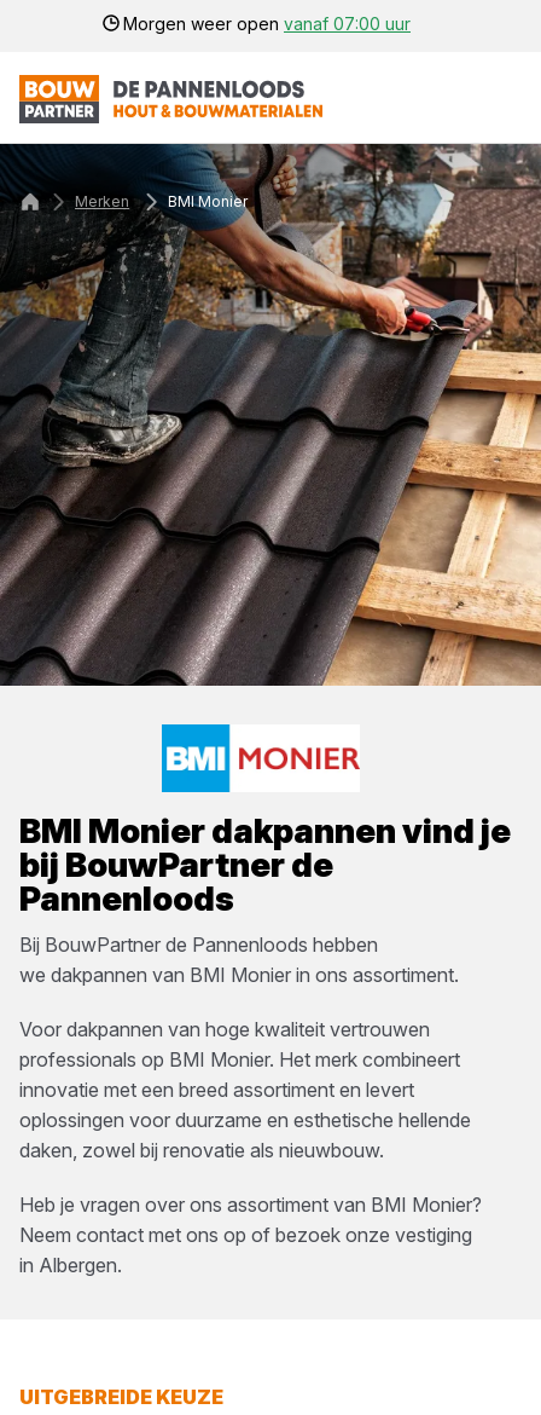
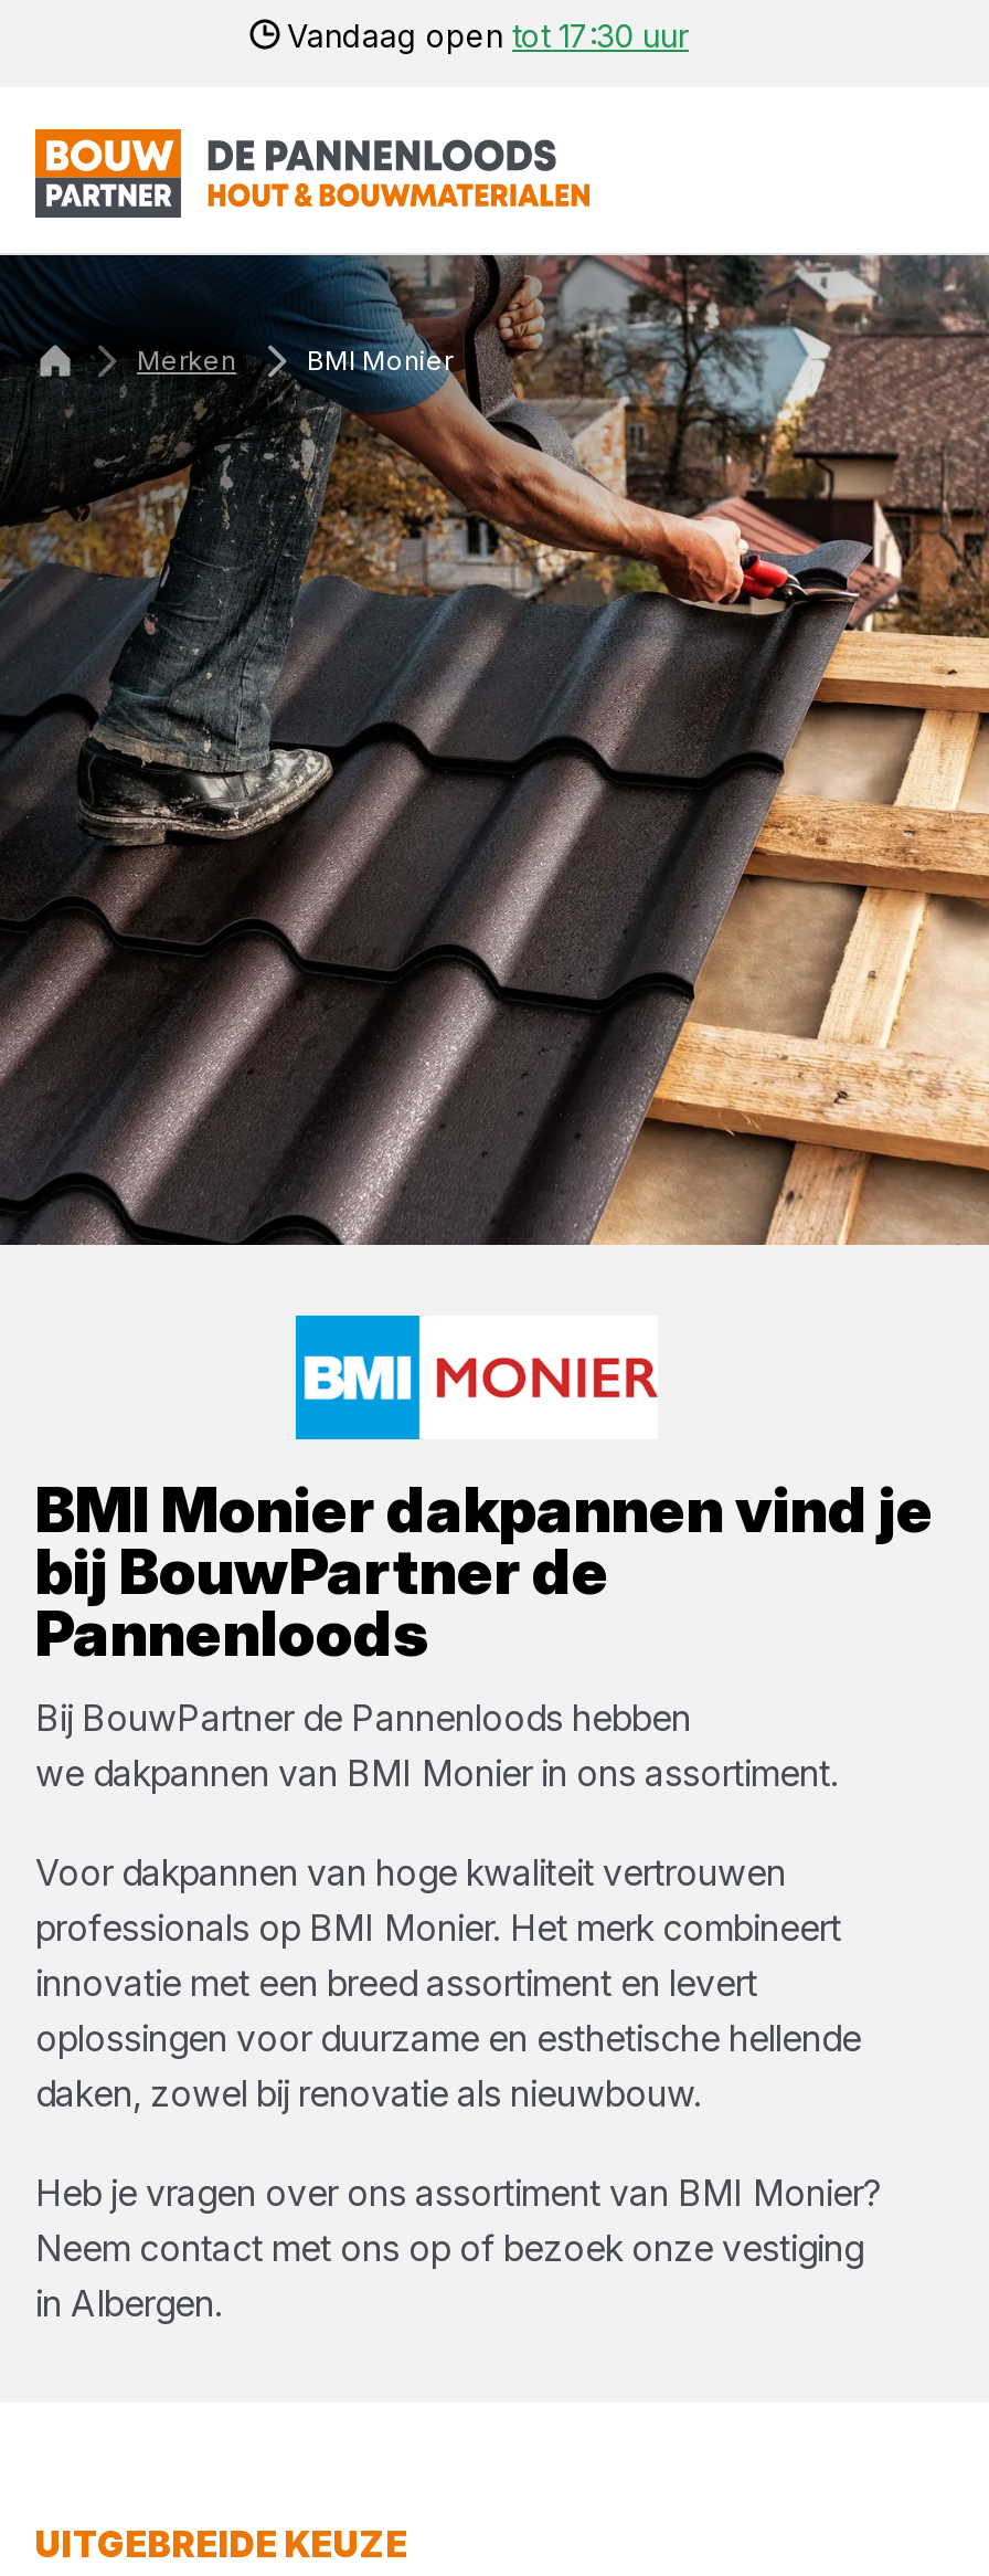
- Morgen weer open vanaf 07:00 uur
+ Vandaag open tot 17:30 uur
